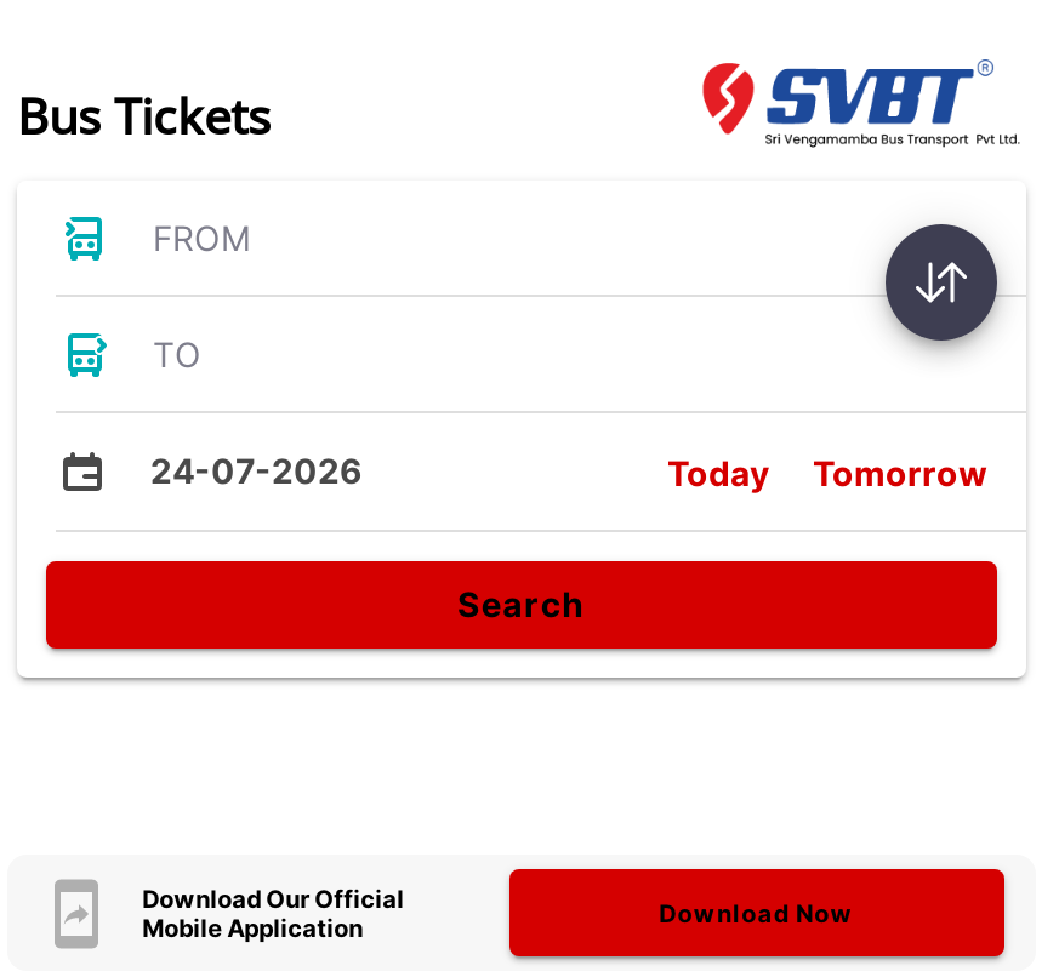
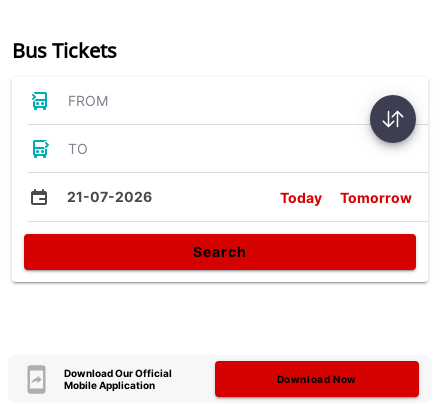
- [image]

- 24-07-2026
+ 21-07-2026
